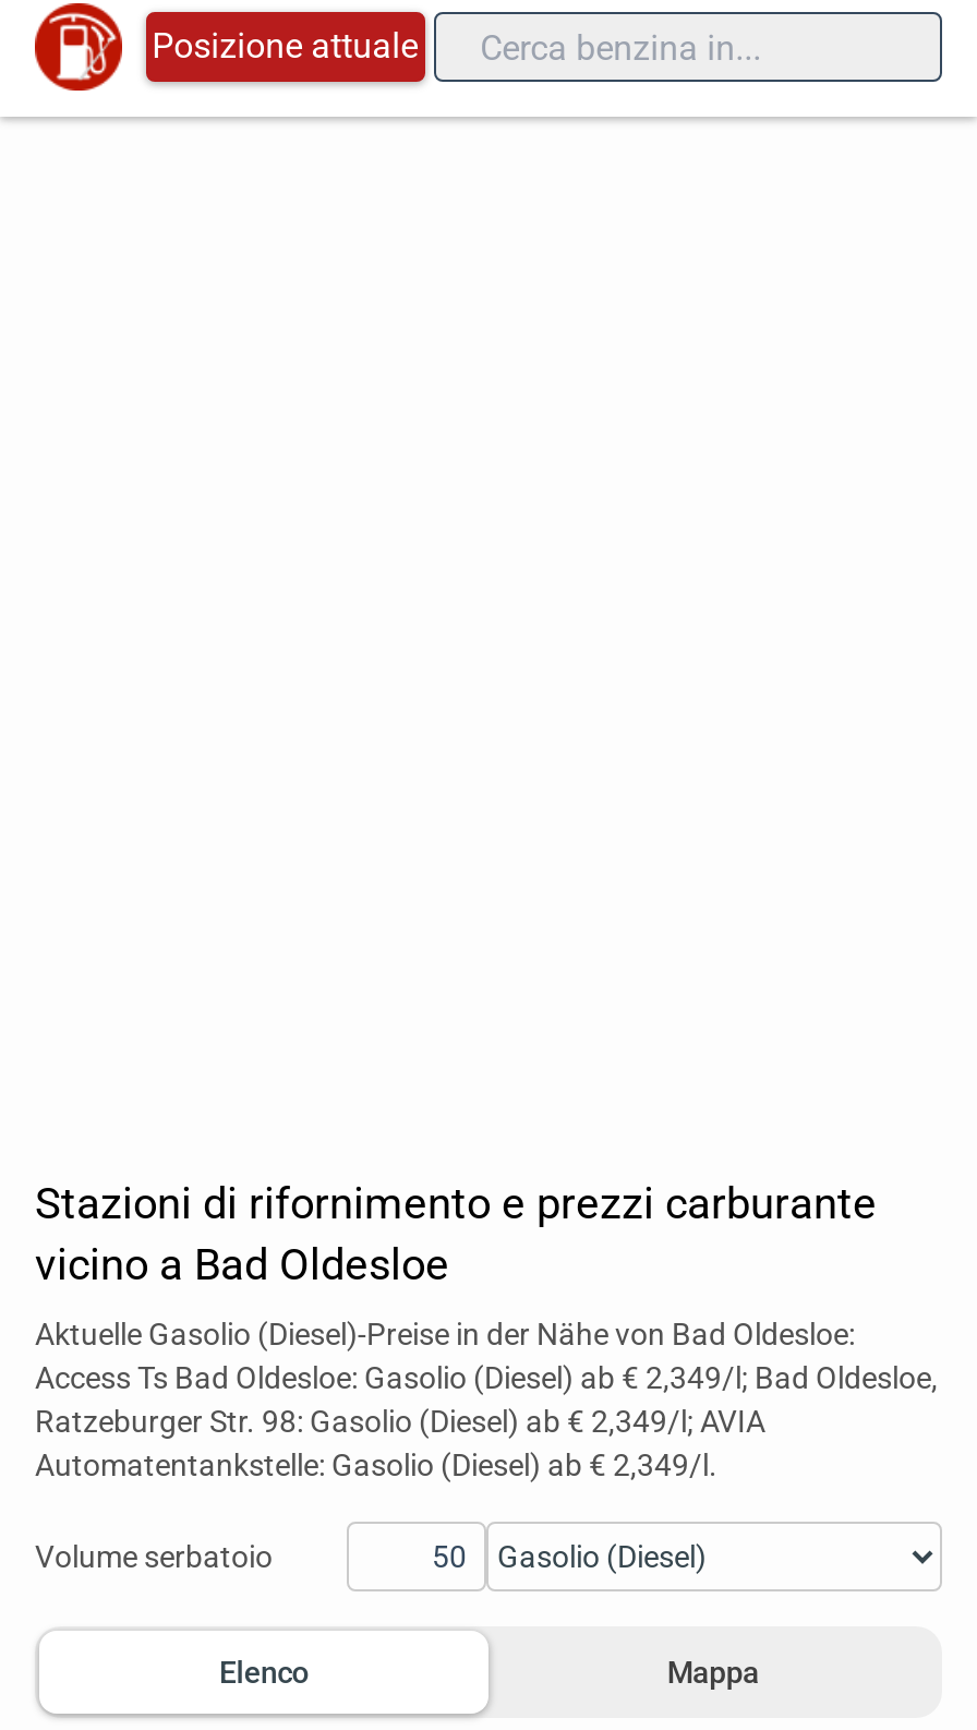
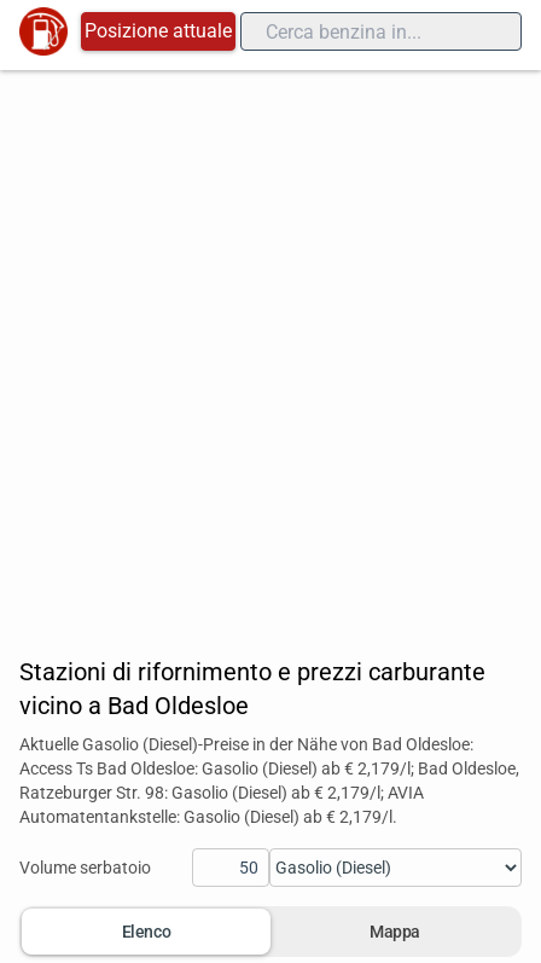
- Access Ts Bad Oldesloe: Gasolio (Diesel) ab € 2,349/l; Bad Oldesloe,
+ Access Ts Bad Oldesloe: Gasolio (Diesel) ab € 2,179/l; Bad Oldesloe,

- Ratzeburger Str. 98: Gasolio (Diesel) ab € 2,349/l; AVIA
+ Ratzeburger Str. 98: Gasolio (Diesel) ab € 2,179/l; AVIA

- Automatentankstelle: Gasolio (Diesel) ab € 2,349/l.
+ Automatentankstelle: Gasolio (Diesel) ab € 2,179/l.
